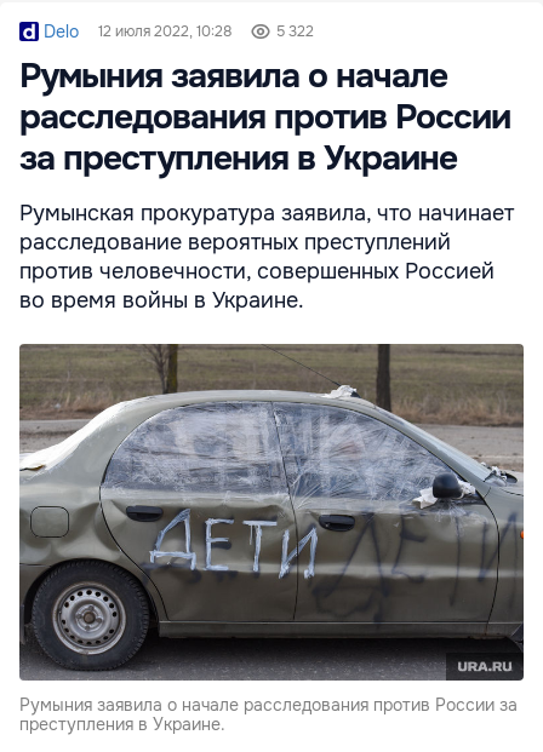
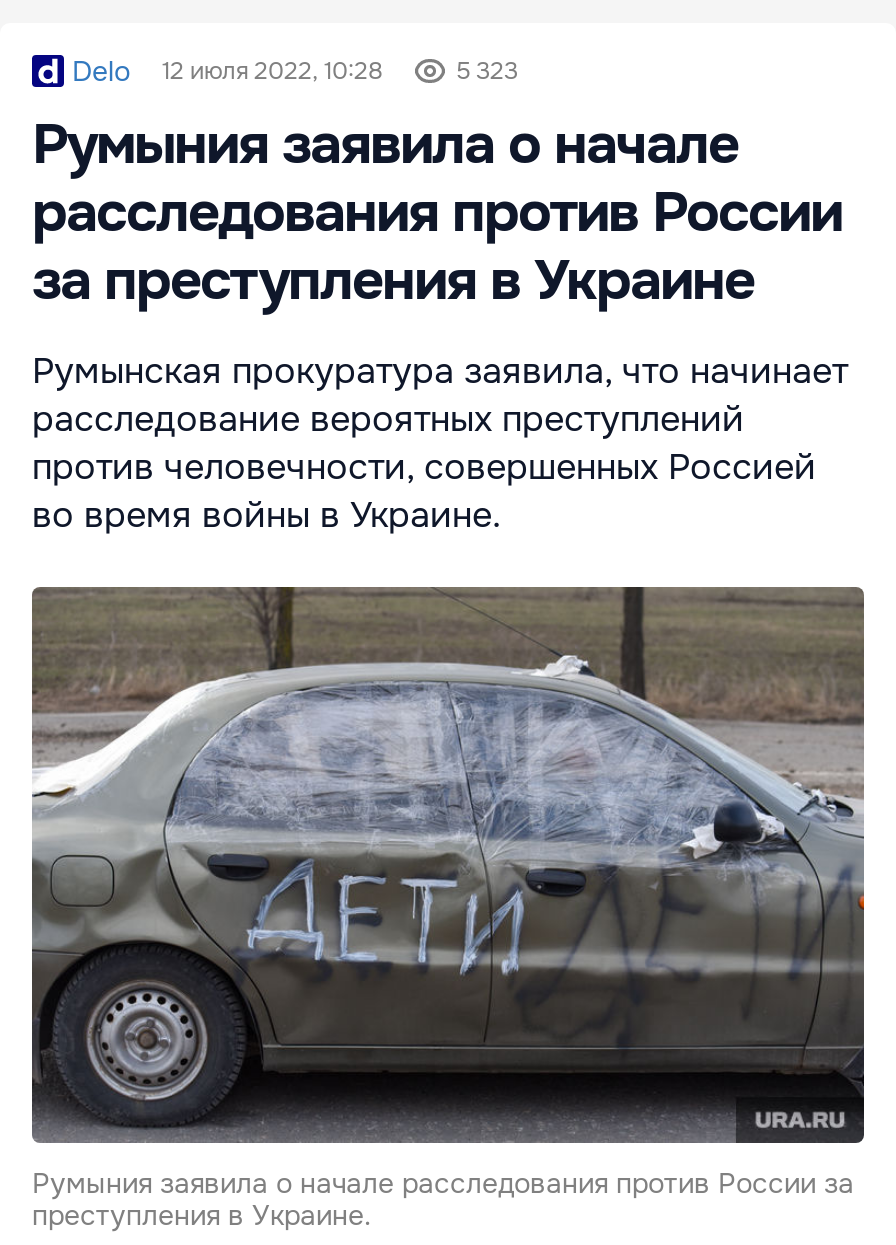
- 5 322
+ 5 323
